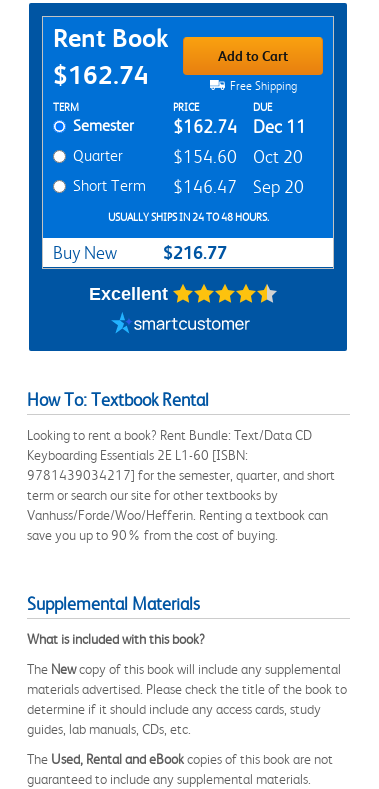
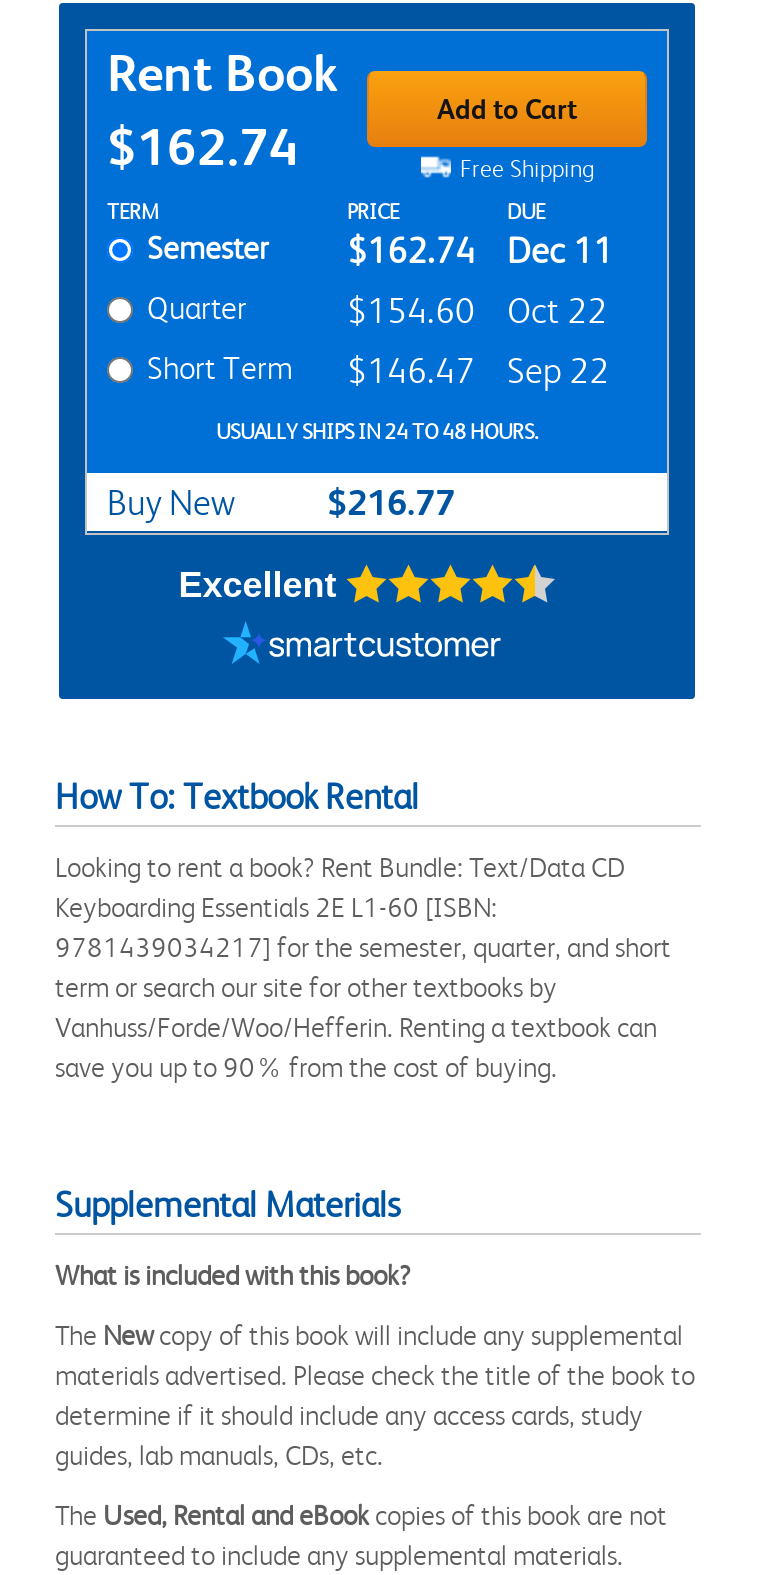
- $154.60 Oct 20
+ $154.60 Oct 22

- Short Term $146.47 Sep 20
+ Short Term $146.47 Sep 22
